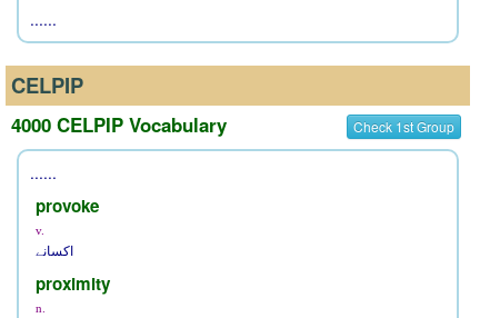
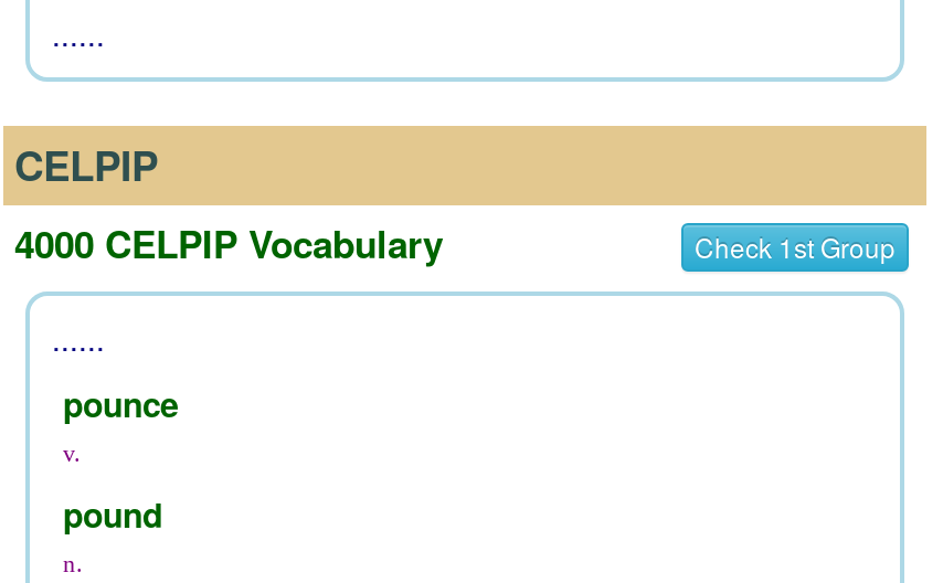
- provoke
+ pounce

- اکسانے
- proximity
+ pound
